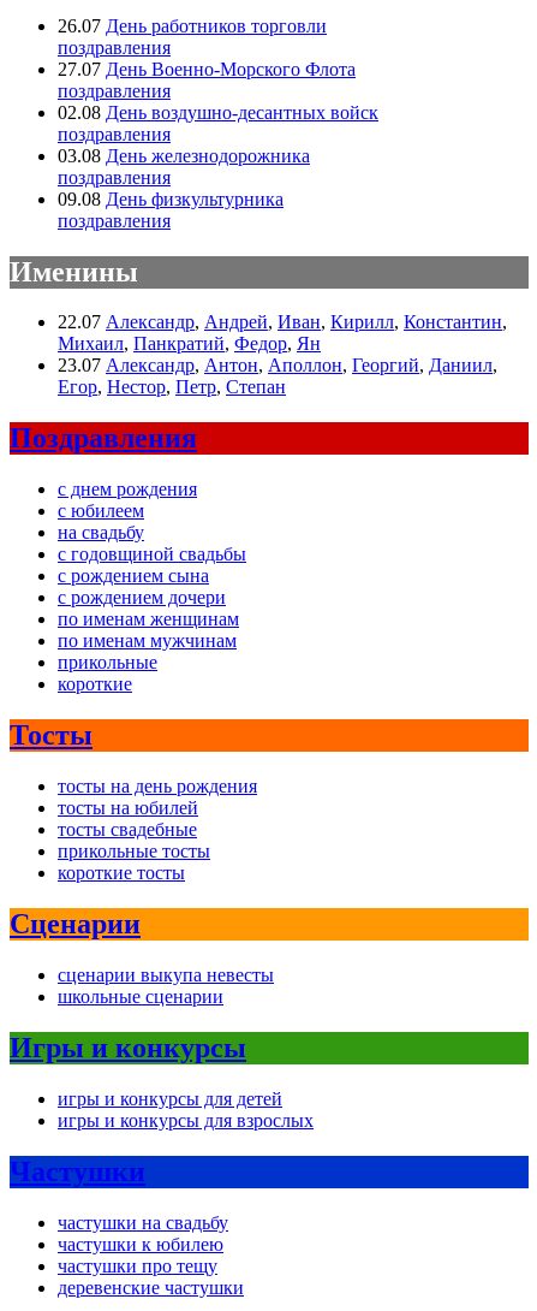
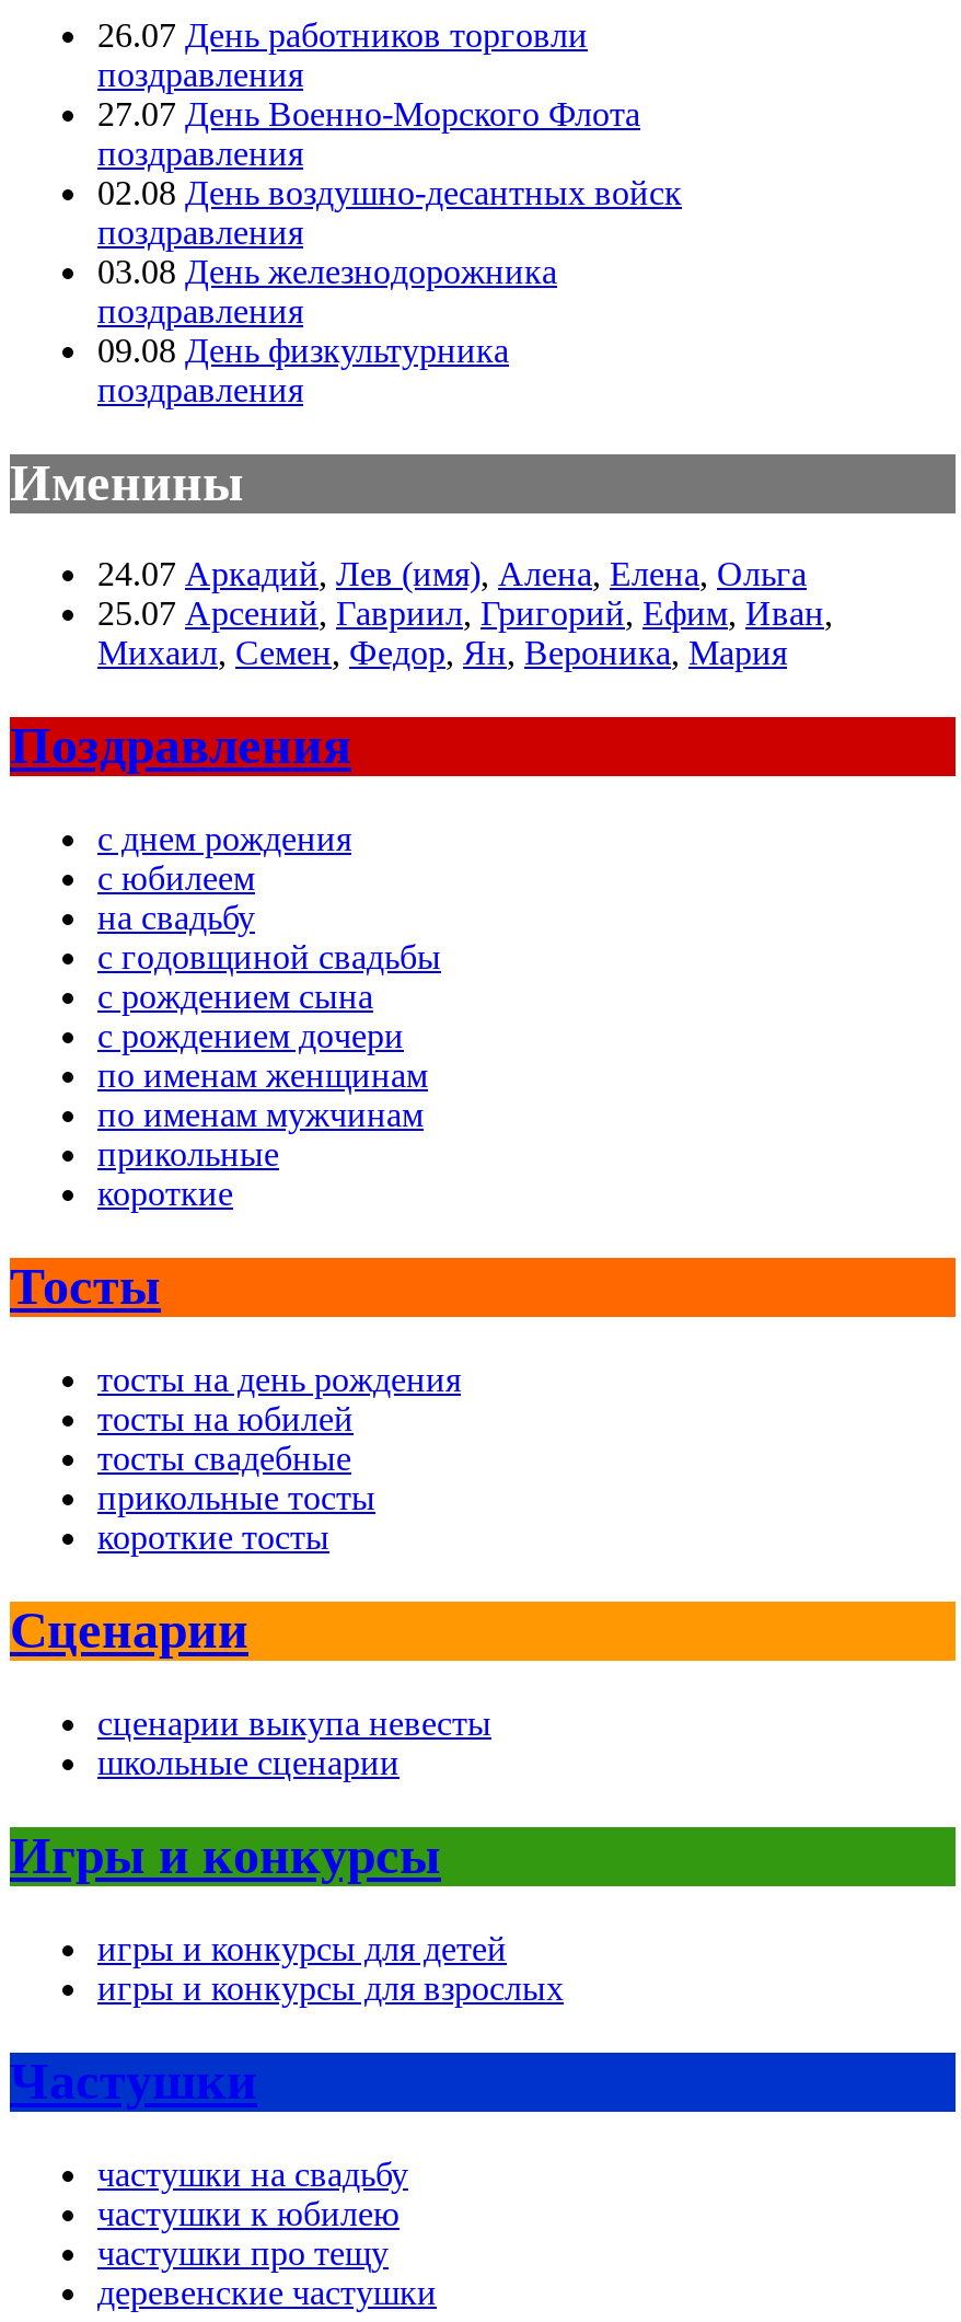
- 22.07 Александр, Андрей, Иван, Кирилл, Константин,
- Михаил, Панкратий, Федор, Ян
- 23.07 Александр, Антон, Аполлон, Георгий, Даниил,
- Егор, Нестор, Петр, Степан
+ 24.07 Аркадий, Лев (имя), Алена, Елена, Ольга
+ 25.07 Арсений, Гавриил, Григорий, Ефим, Иван,
+ Михаил, Семен, Федор, Ян, Вероника, Мария
